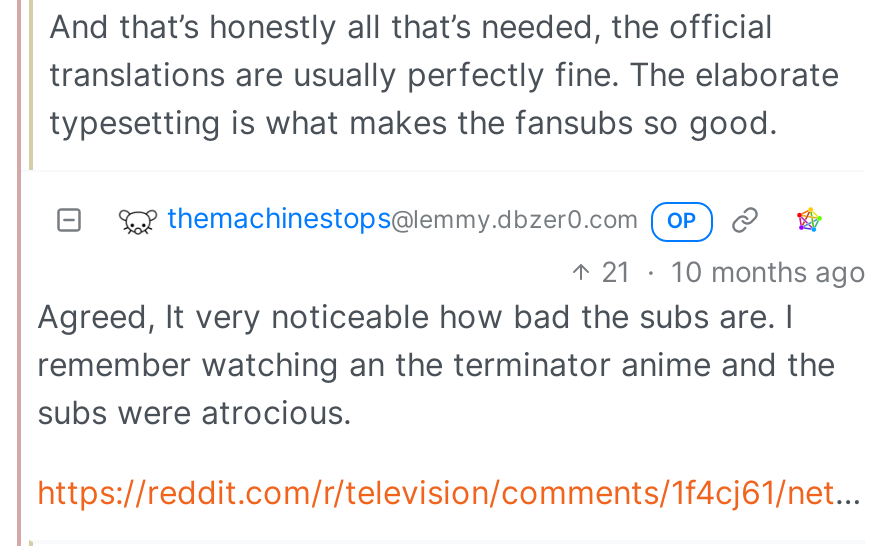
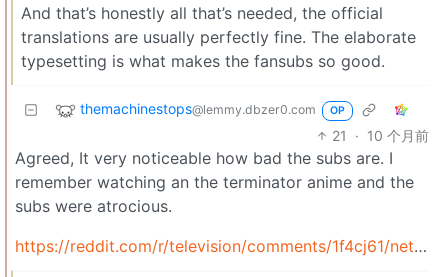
- 21 · 10 months ago
+ 21 · 10 个月前
